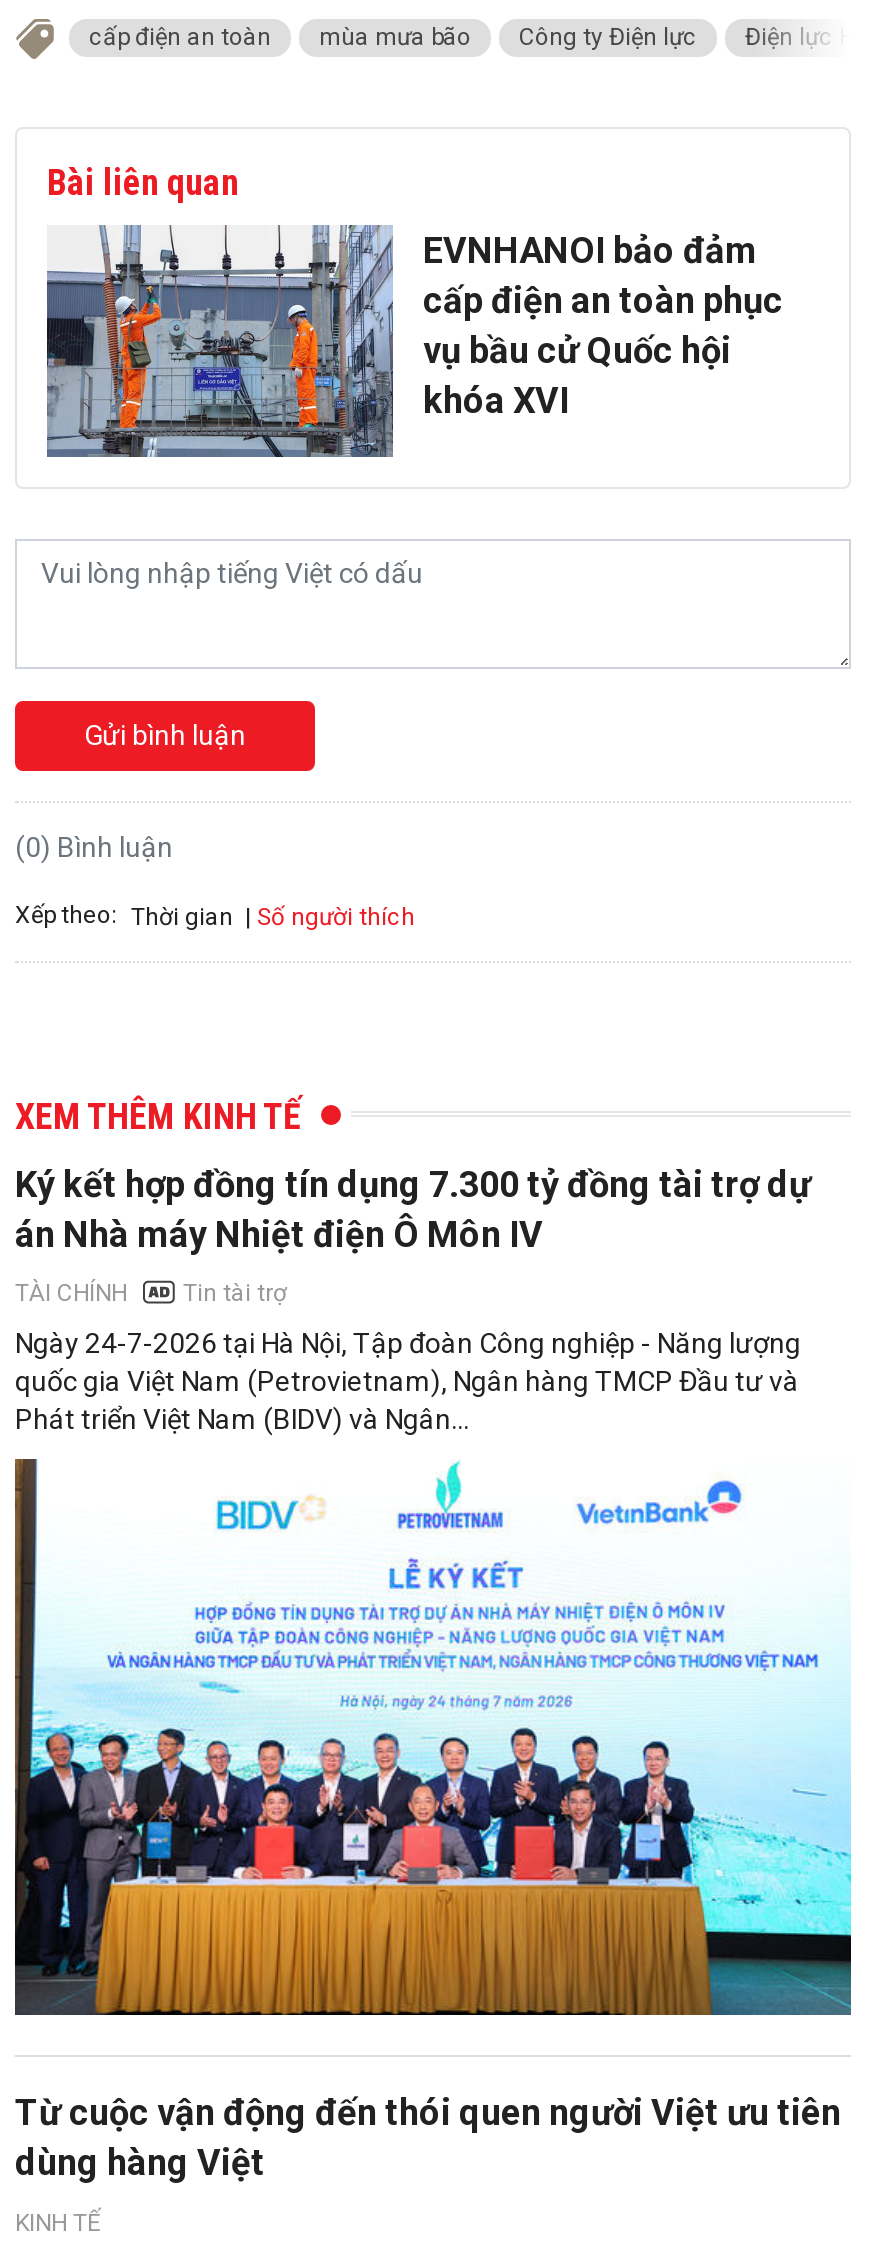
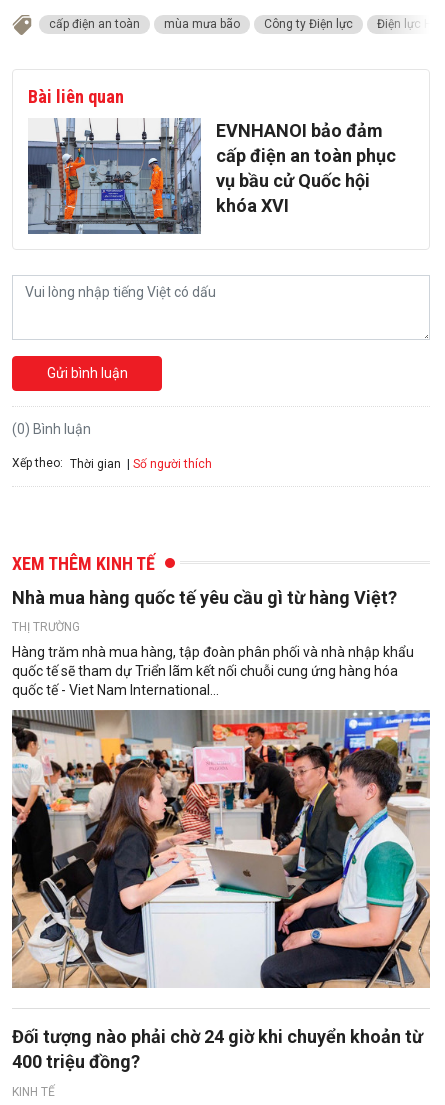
- Ký kết hợp đồng tín dụng 7.300 tỷ đồng tài trợ dự
- án Nhà máy Nhiệt điện Ô Môn IV
+ Nhà mua hàng quốc tế yêu cầu gì từ hàng Việt?

- TÀI CHÍNH
- Tin tài trợ
+ THỊ TRƯỜNG

- Ngày 24-7-2026 tại Hà Nội, Tập đoàn Công nghiệp - Năng lượng
- quốc gia Việt Nam (Petrovietnam), Ngân hàng TMCP Đầu tư và
- Phát triển Việt Nam (BIDV) và Ngân...
+ Hàng trăm nhà mua hàng, tập đoàn phân phối và nhà nhập khẩu
+ quốc tế sẽ tham dự Triển lãm kết nối chuỗi cung ứng hàng hóa
+ quốc tế - Viet Nam International...

- [image]
- Từ cuộc vận động đến thói quen người Việt ưu tiên
- dùng hàng Việt
+ [image]
+ Đối tượng nào phải chờ 24 giờ khi chuyển khoản từ
+ 400 triệu đồng?
